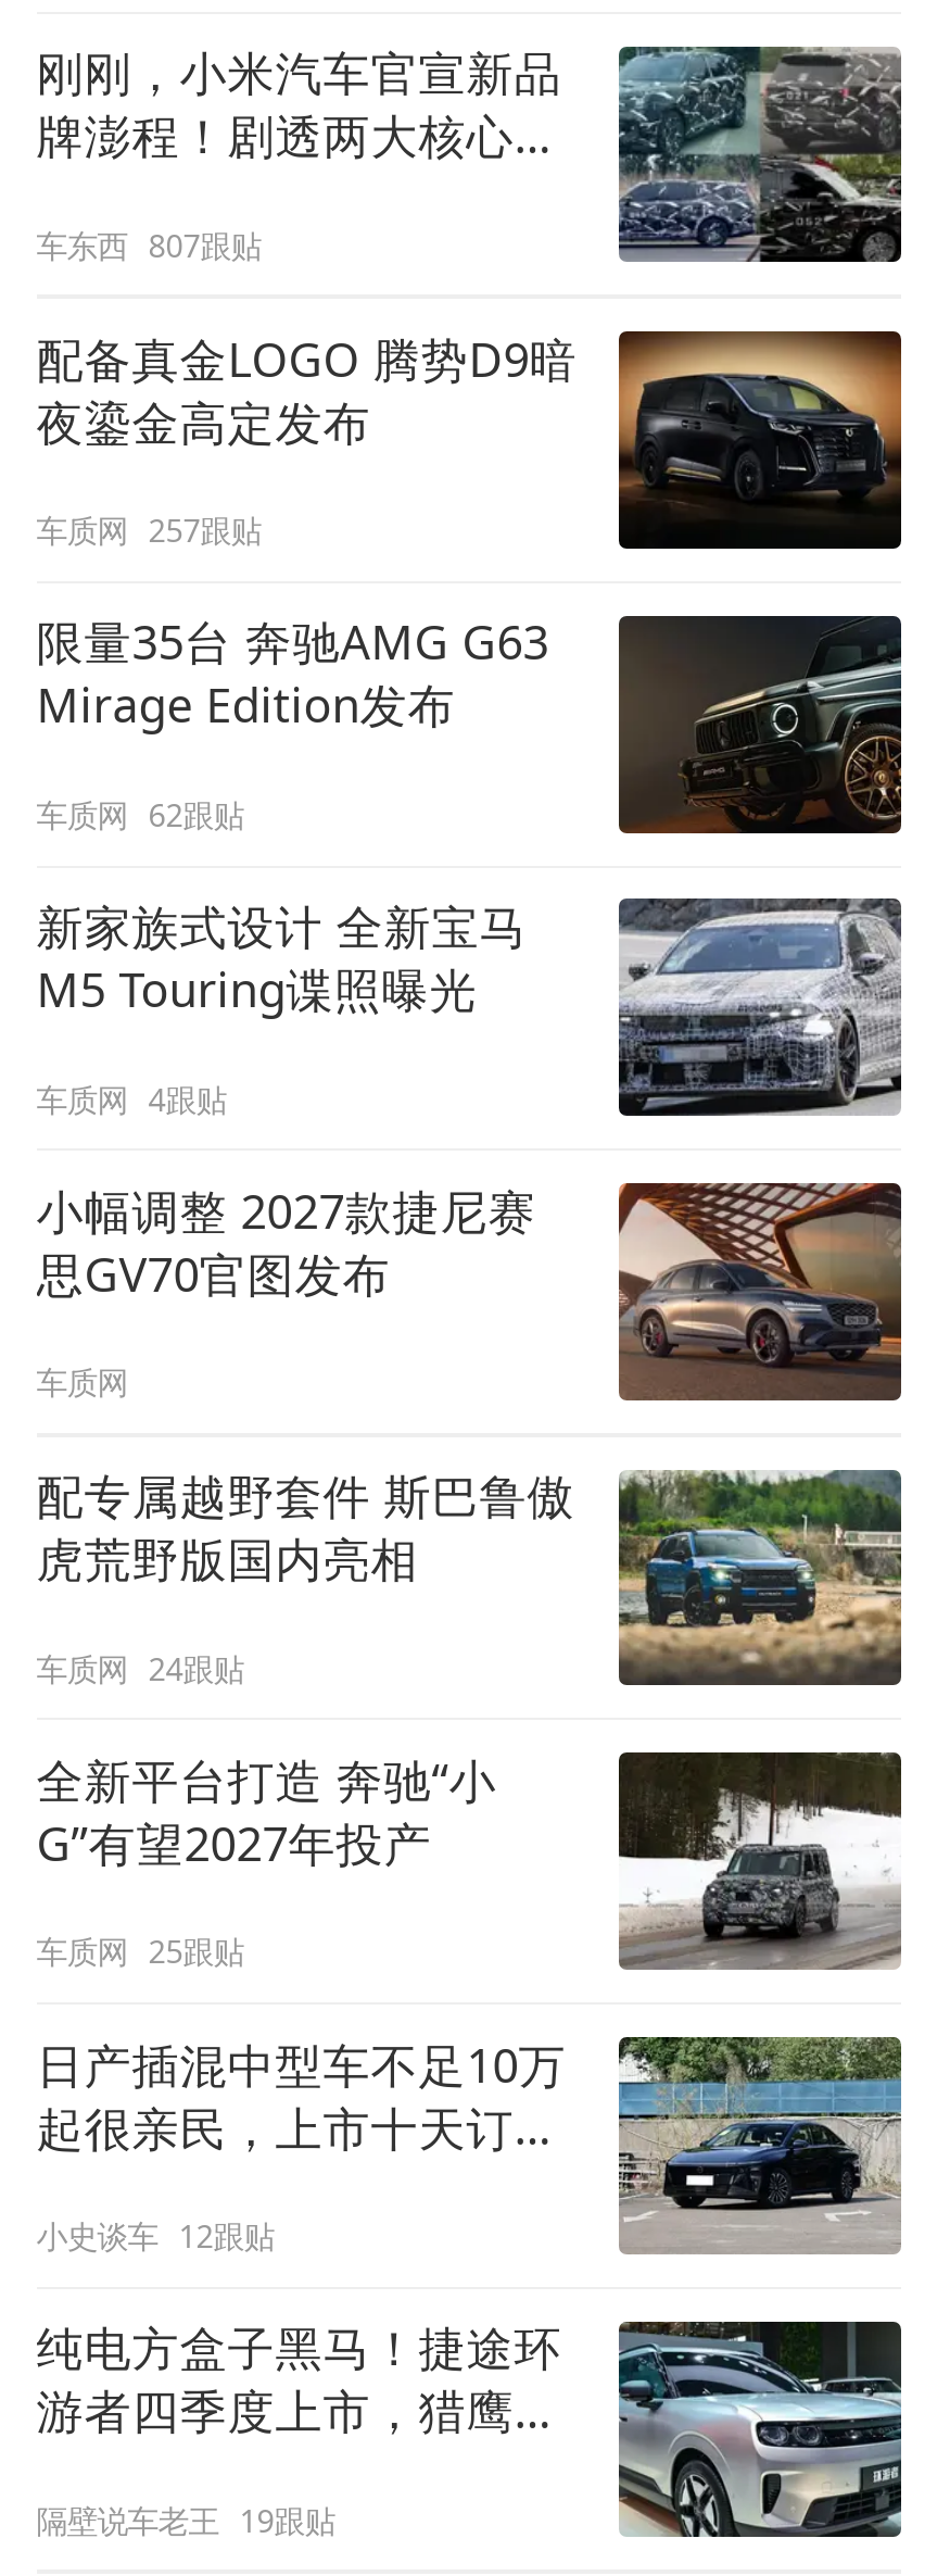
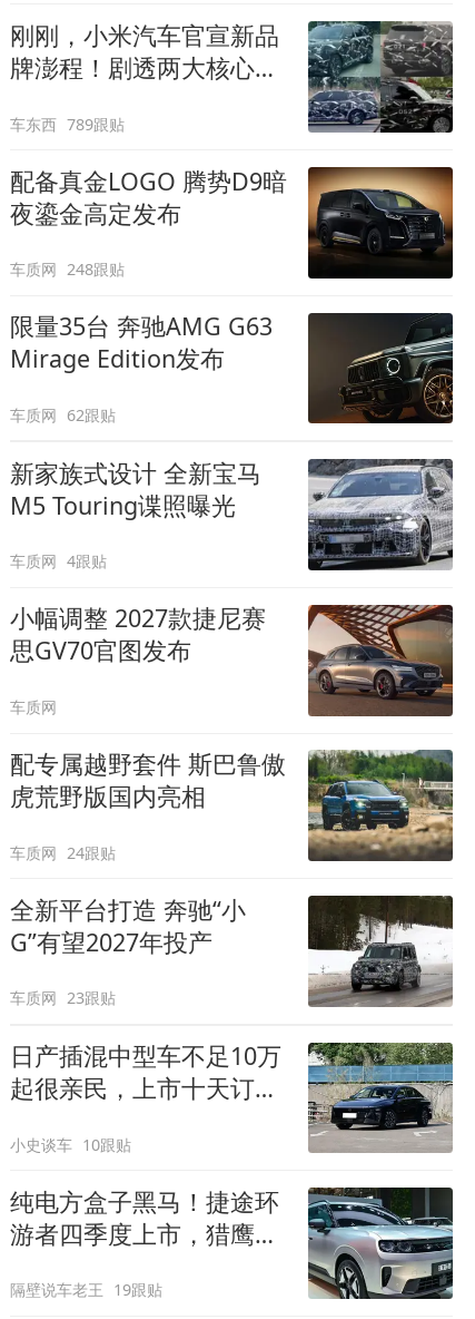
- 车东西 807跟贴
+ 车东西 789跟贴

- 车质网 257跟贴
+ 车质网 248跟贴

- 车质网 25跟贴
+ 车质网 23跟贴

- 小史谈车 12跟贴
+ 小史谈车 10跟贴
